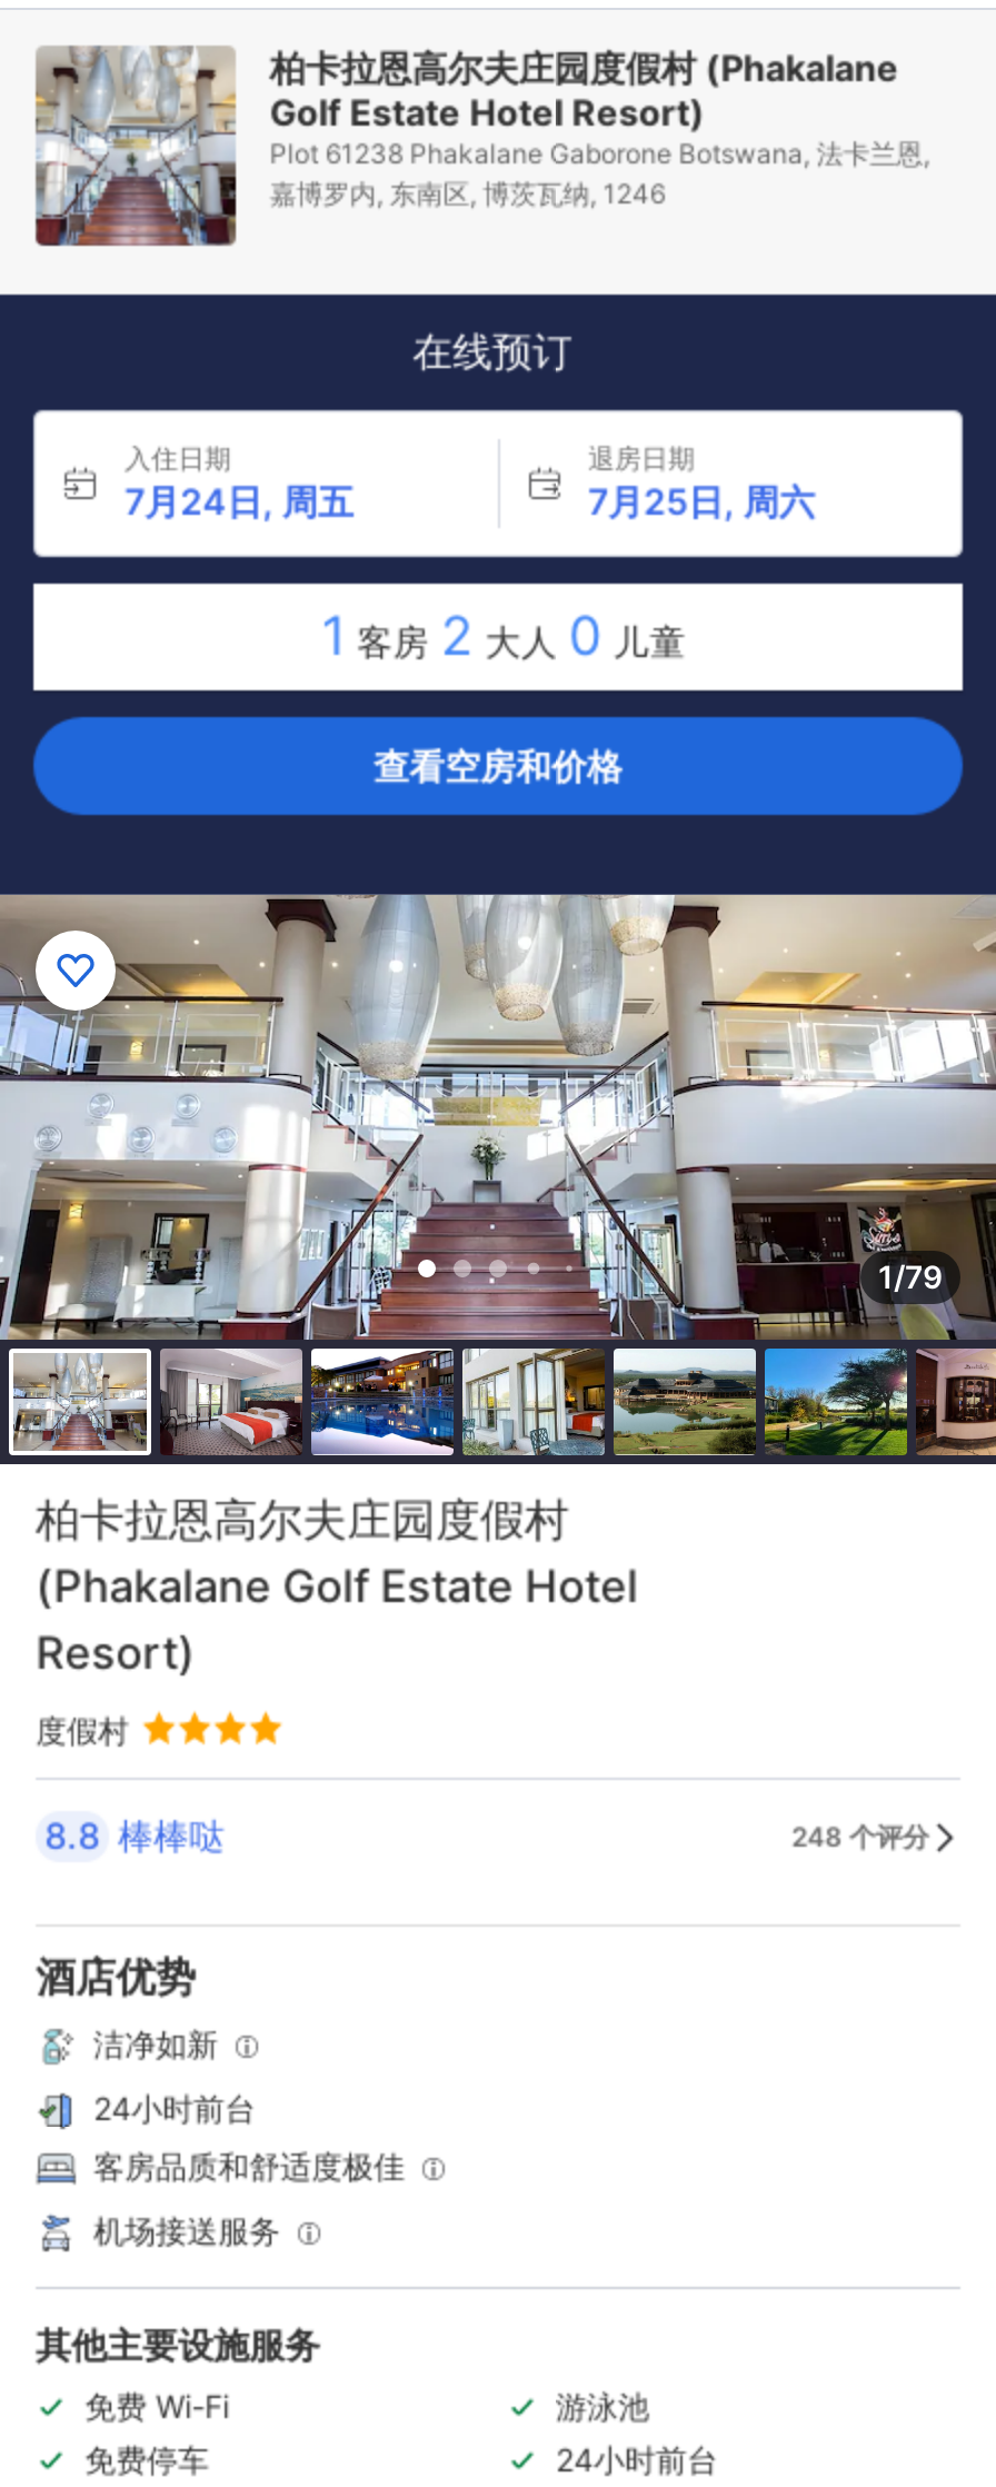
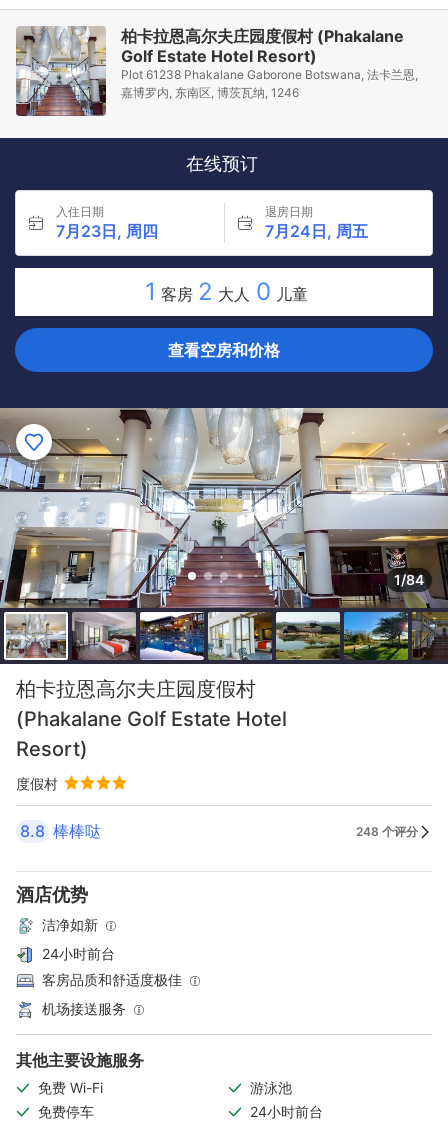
- 7月24日, 周五
+ 7月23日, 周四

- 7月25日, 周六
+ 7月24日, 周五

- 1/79
+ 1/84

- [image]
+ [image]
